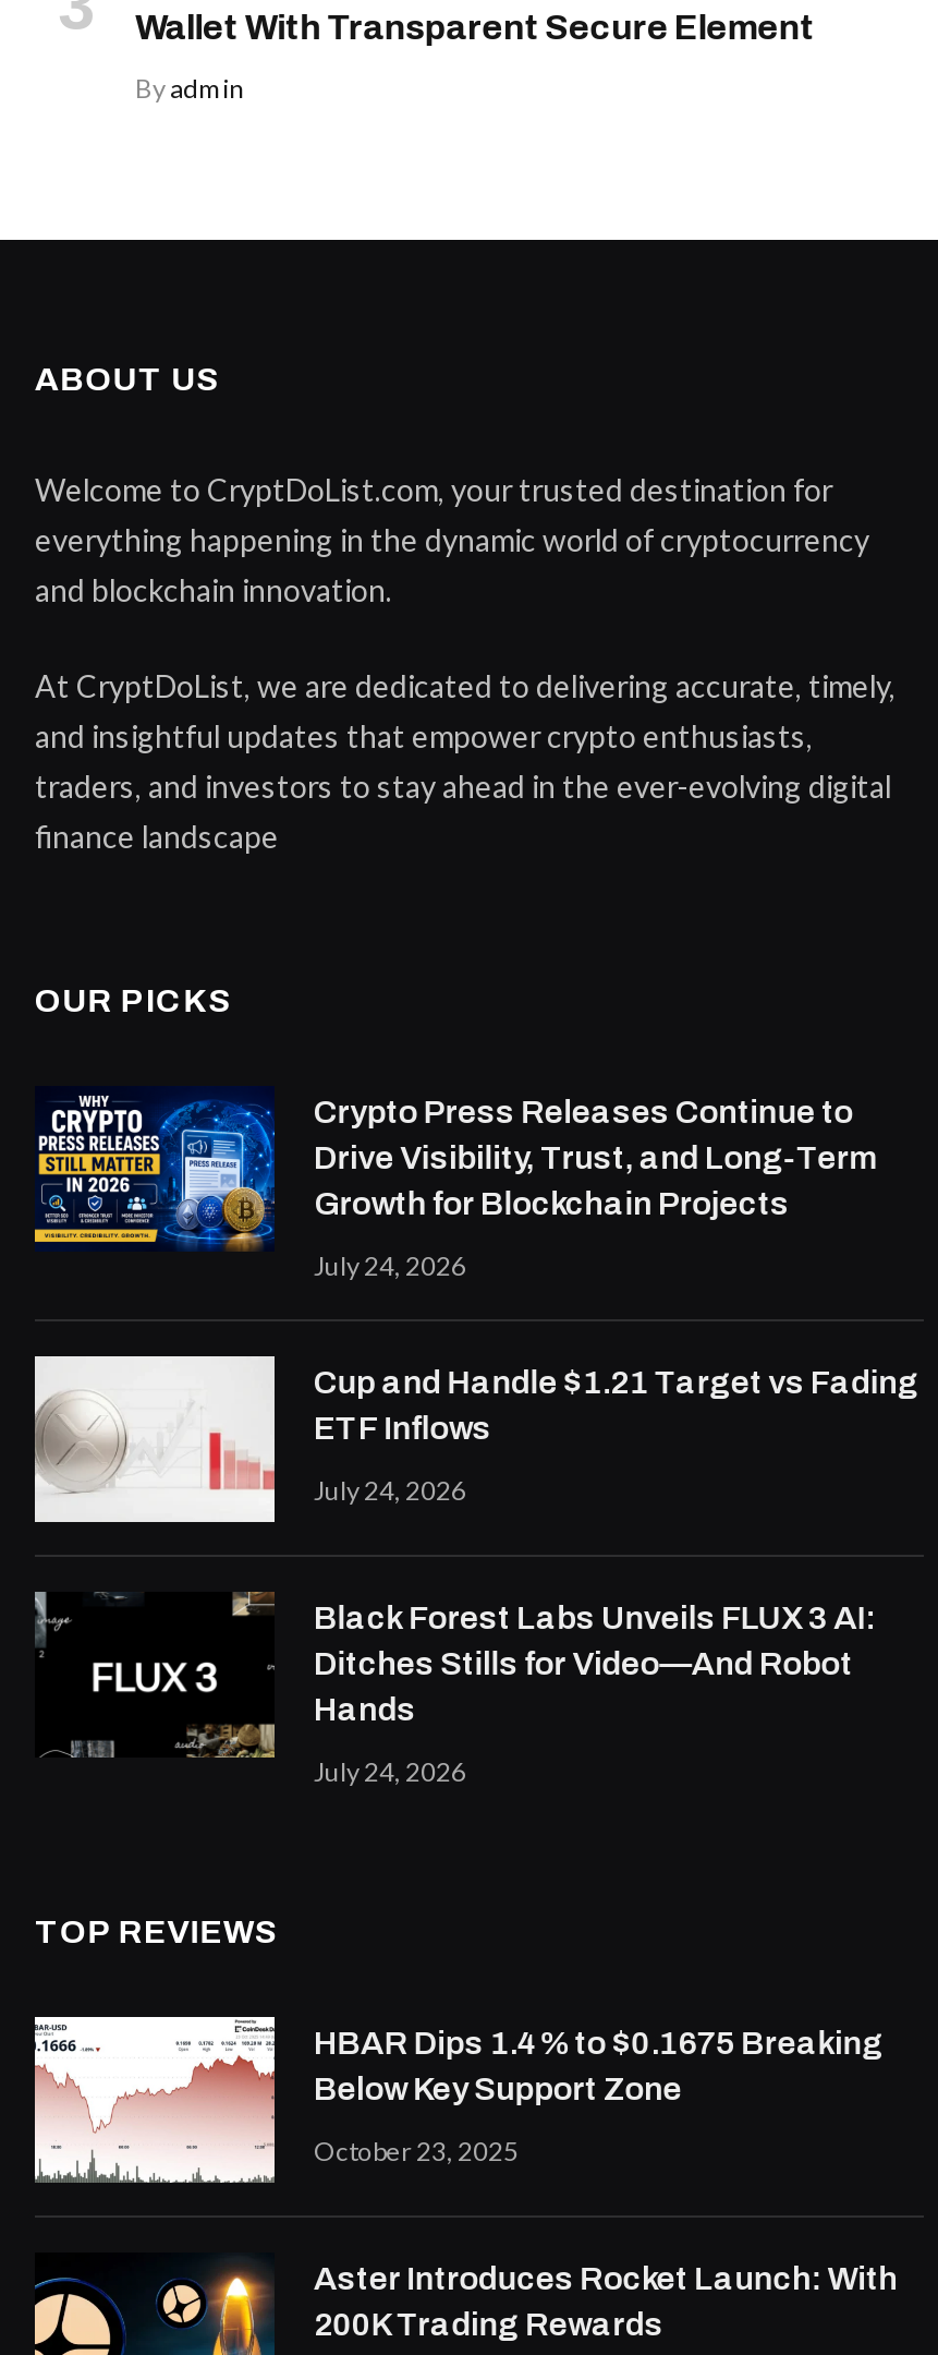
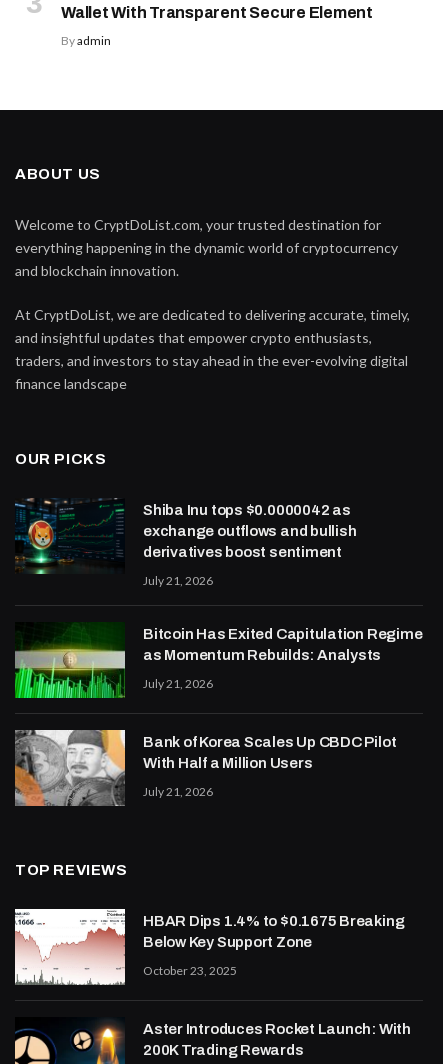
- [image]
- Crypto Press Releases Continue to
- Drive Visibility, Trust, and Long-Term
- Growth for Blockchain Projects
+ [image]
+ Shiba Inu tops $0.0000042 as
+ exchange outflows and bullish
+ derivatives boost sentiment

- July 24, 2026
+ July 21, 2026

- [image]
- Cup and Handle $1.21 Target vs Fading
- ETF Inflows
+ [image]
+ Bitcoin Has Exited Capitulation Regime
+ as Momentum Rebuilds: Analysts

- July 24, 2026
+ July 21, 2026

- [image]
- Black Forest Labs Unveils FLUX 3 AI:
- Ditches Stills for Video—And Robot
- Hands
+ [image]
+ Bank of Korea Scales Up CBDC Pilot
+ With Half a Million Users

- July 24, 2026
+ July 21, 2026
